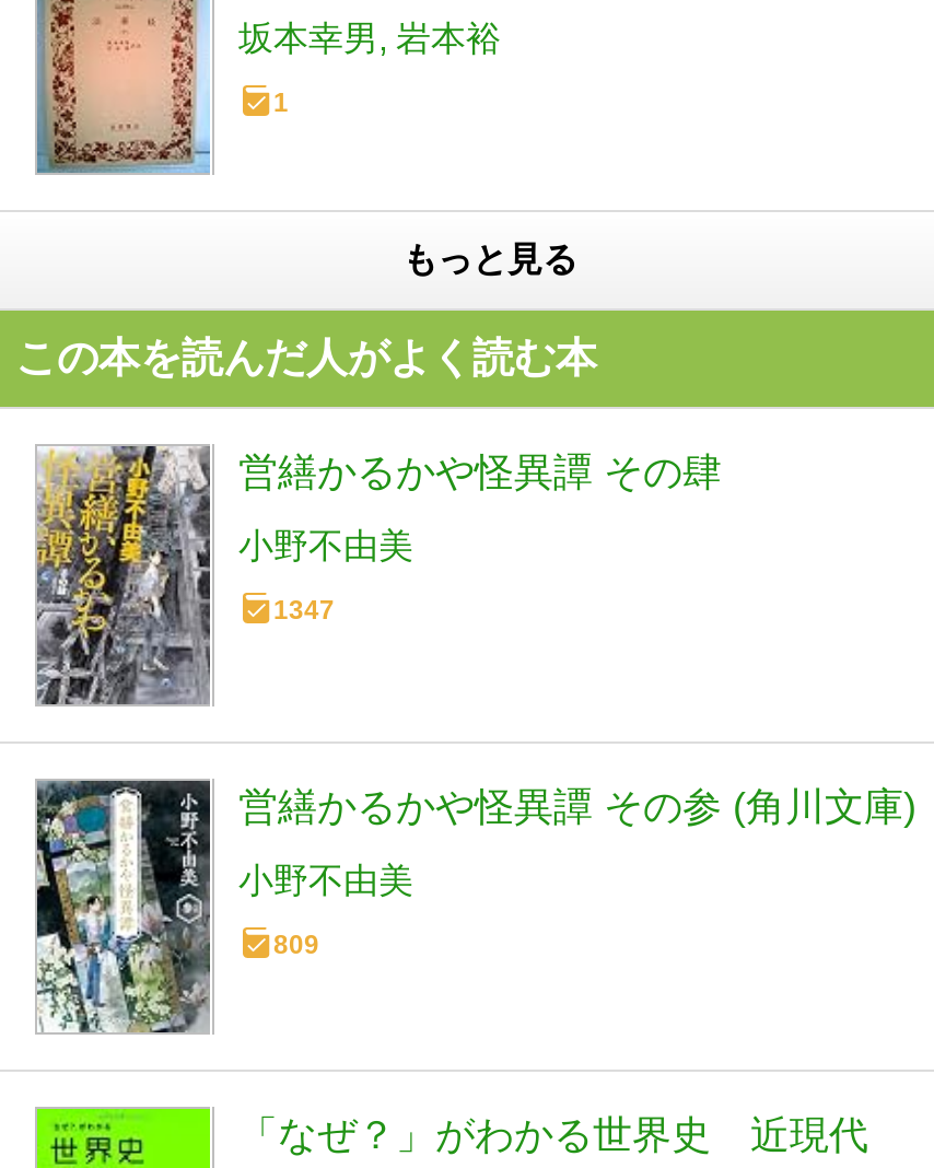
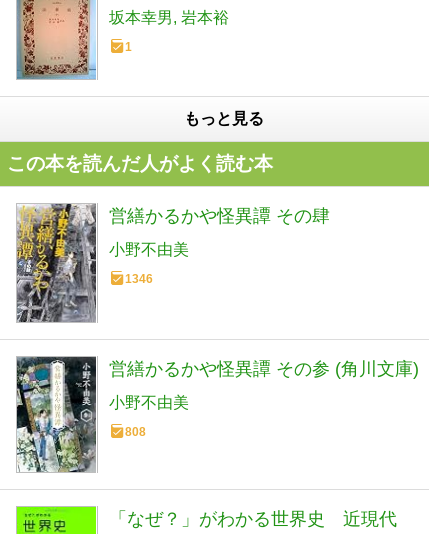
- 1347
+ 1346

- 809
+ 808
